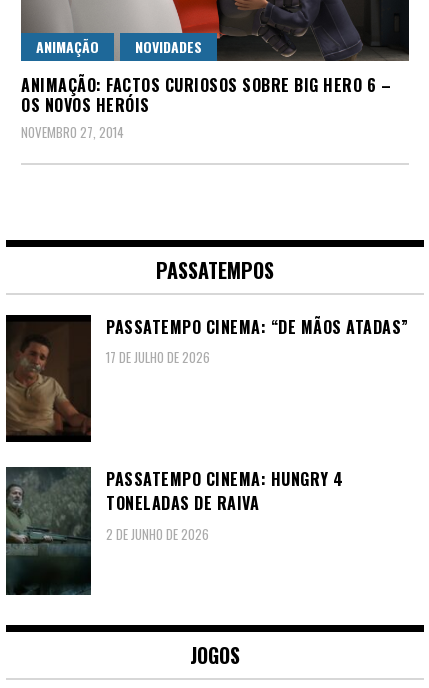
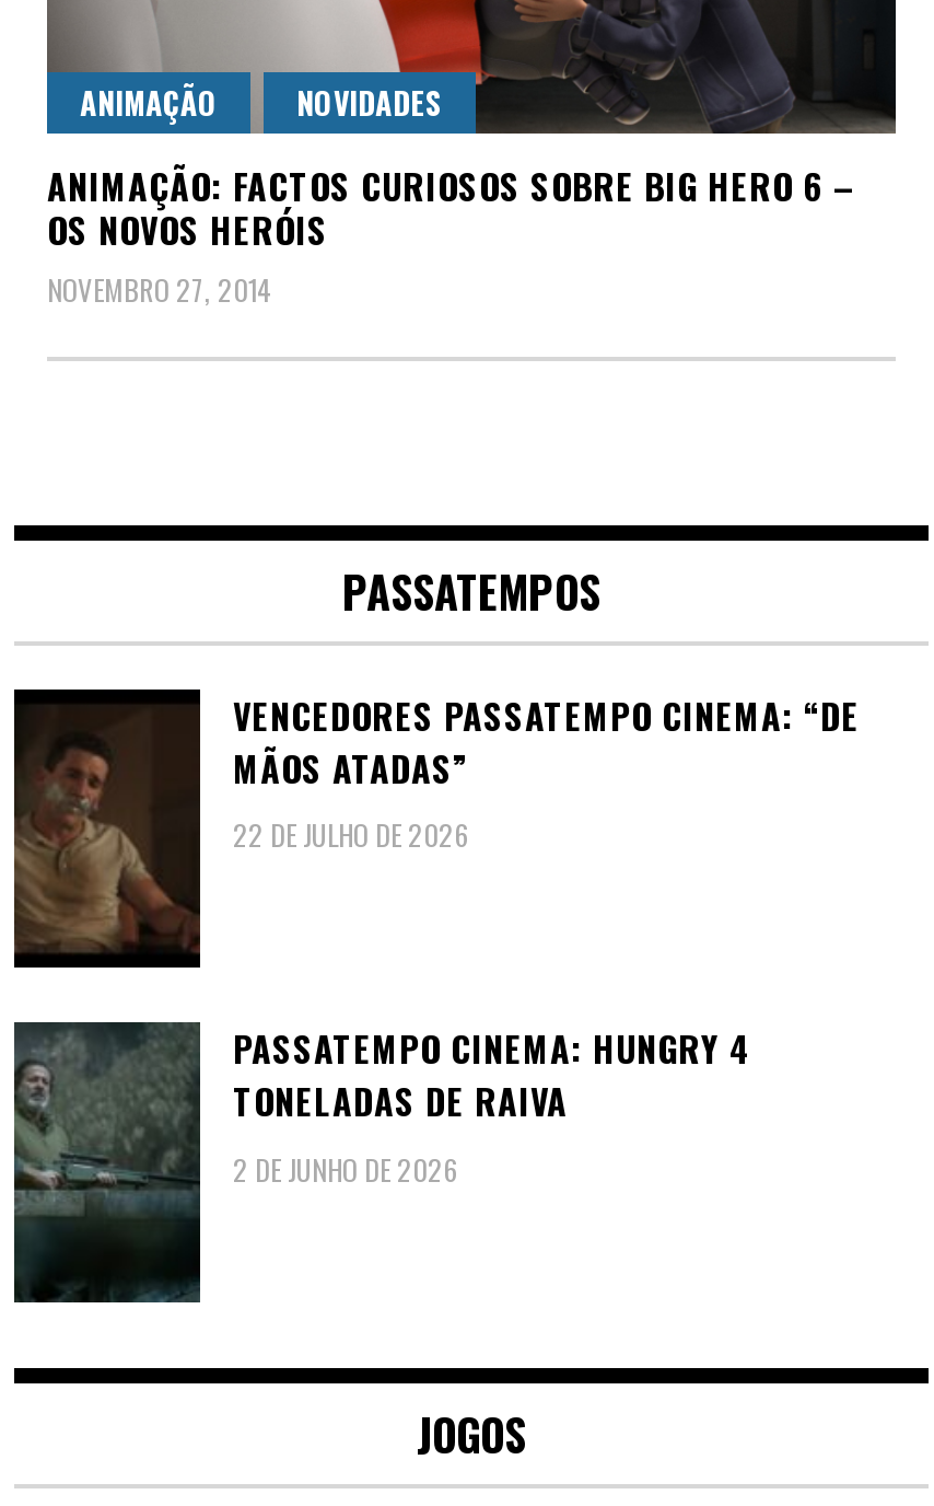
- PASSATEMPO CINEMA: “DE MÃOS ATADAS”
- 17 DE JULHO DE 2026
+ VENCEDORES PASSATEMPO CINEMA: “DE
+ MÃOS ATADAS”
+ 22 DE JULHO DE 2026
